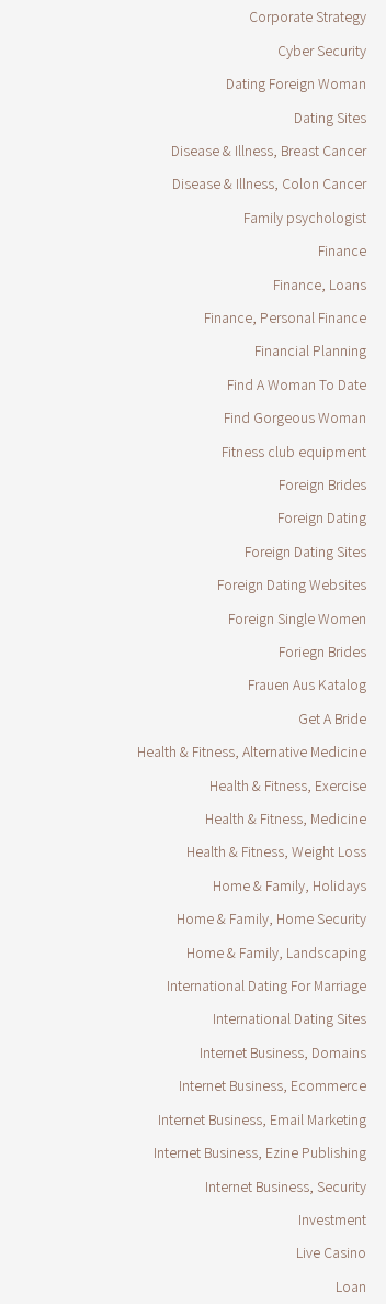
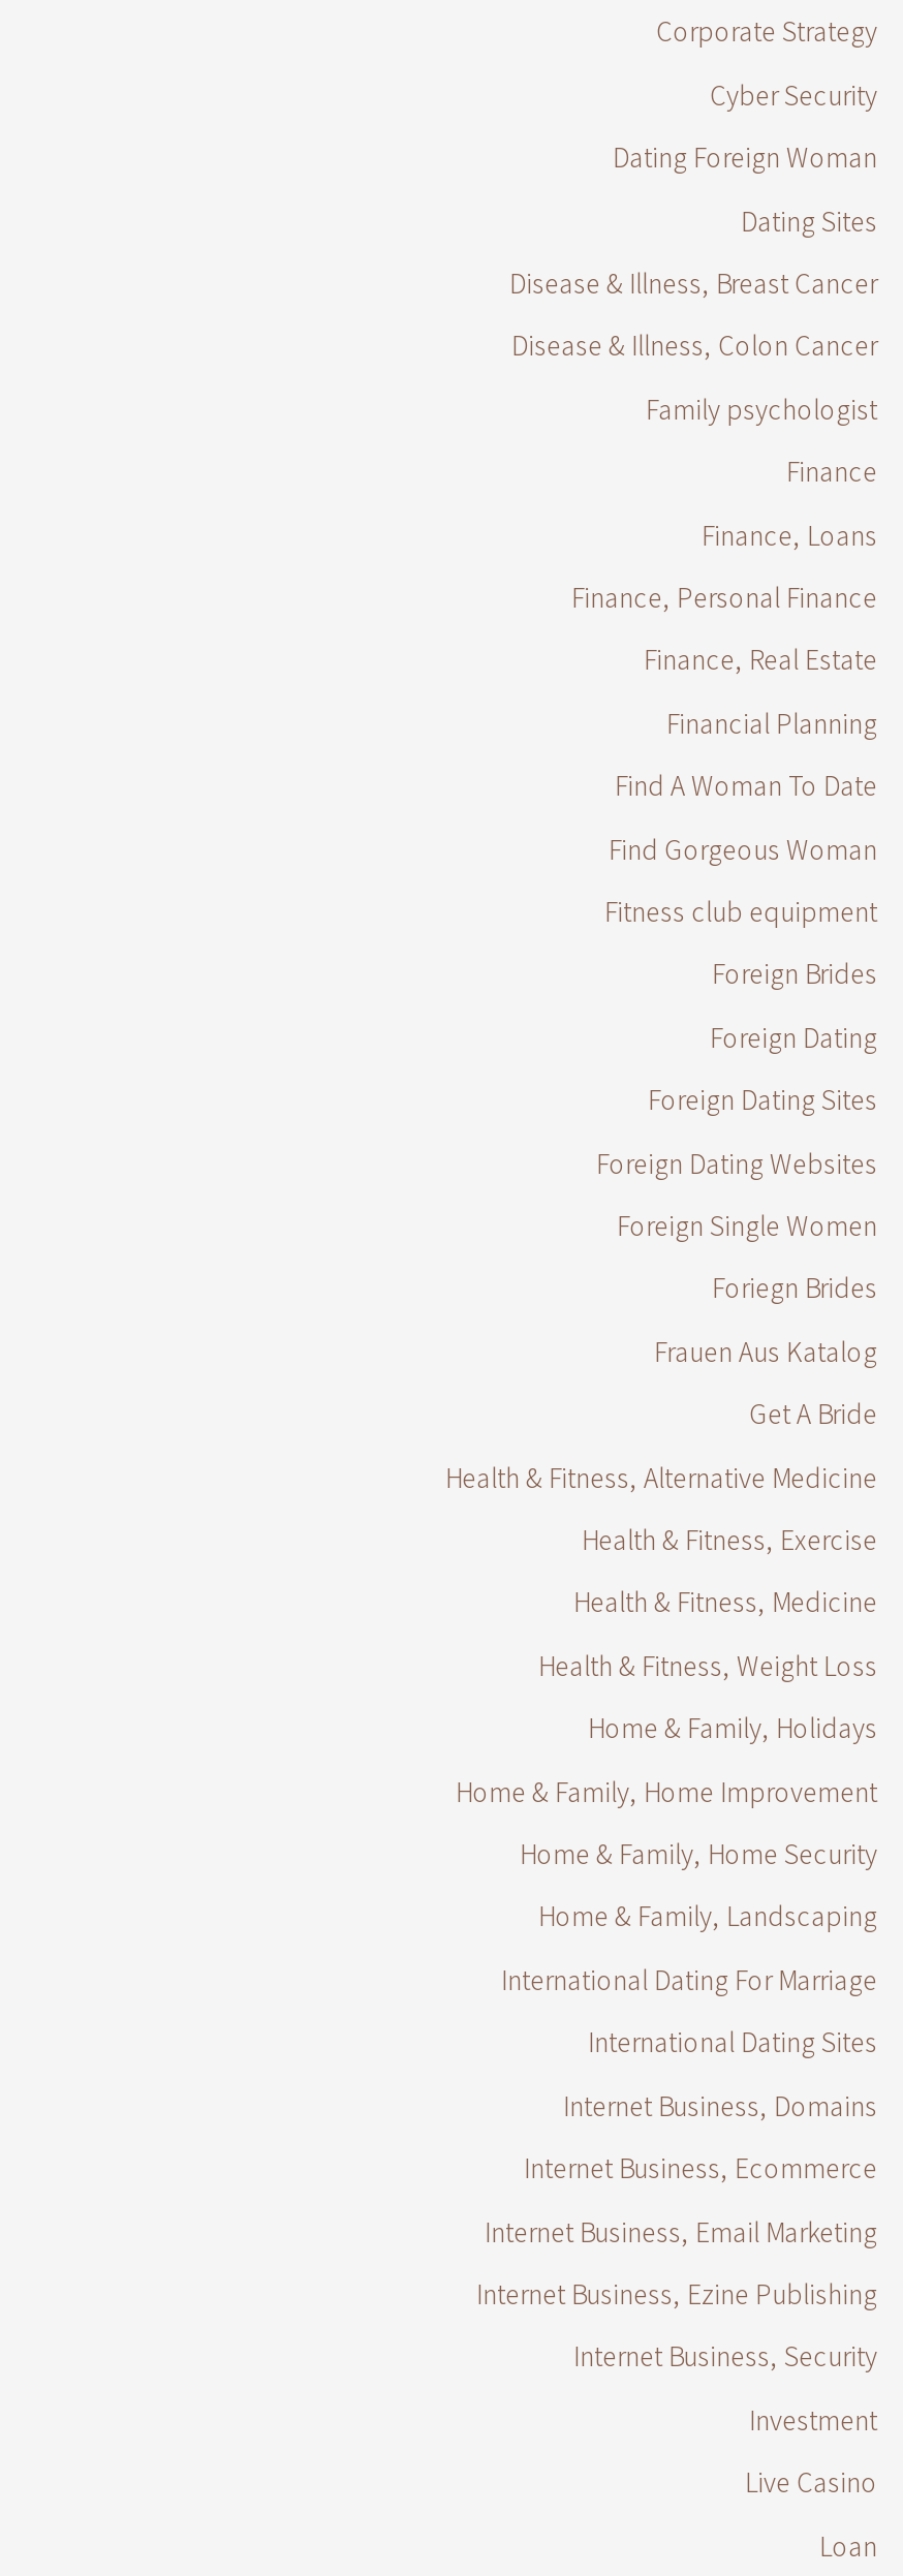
+ Finance, Real Estate

+ Home & Family, Home Improvement
